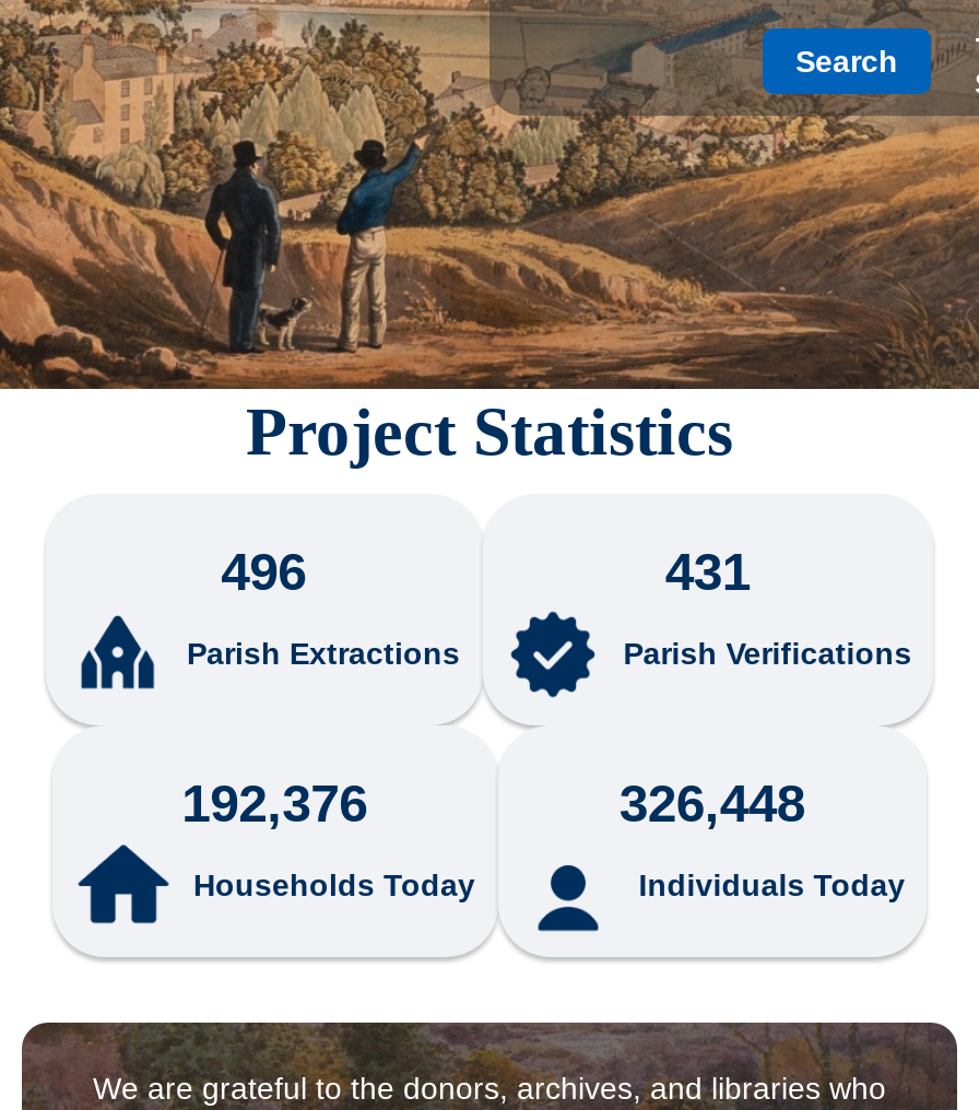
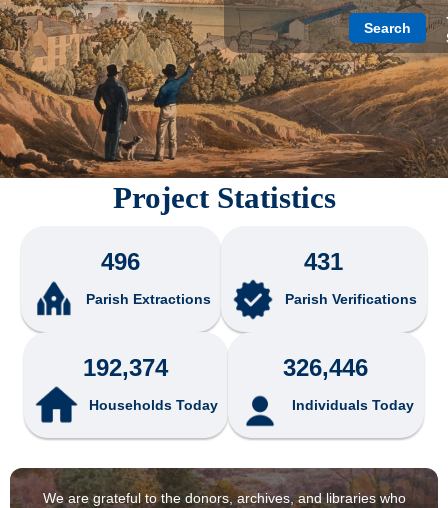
- 192,376
+ 192,374

- 326,448
+ 326,446
